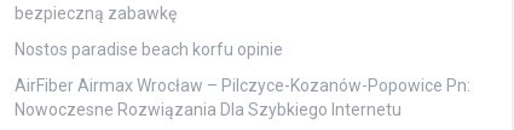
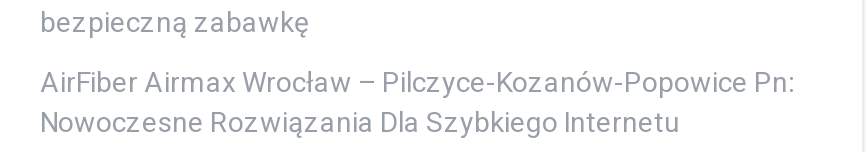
- Nostos paradise beach korfu opinie
